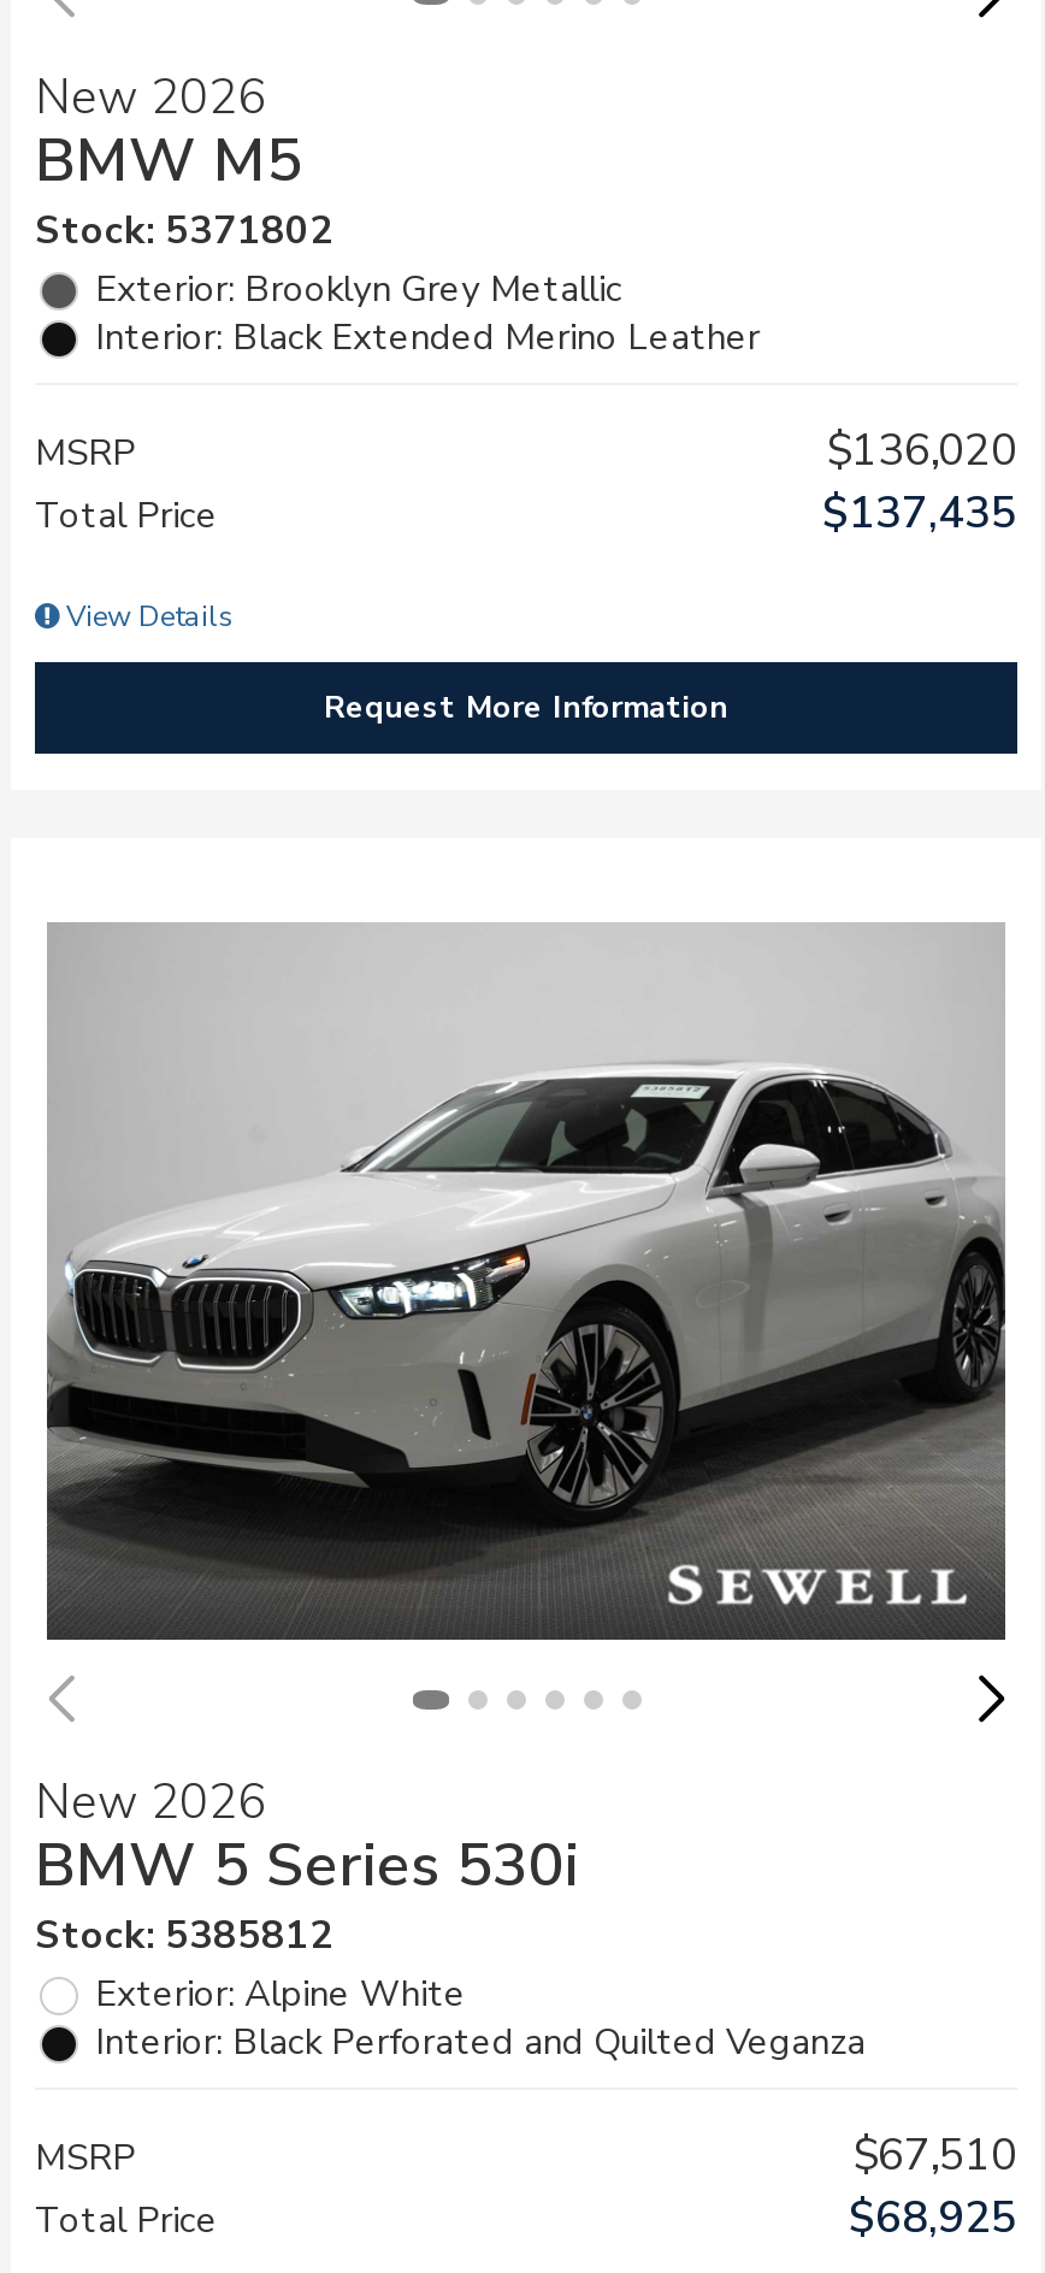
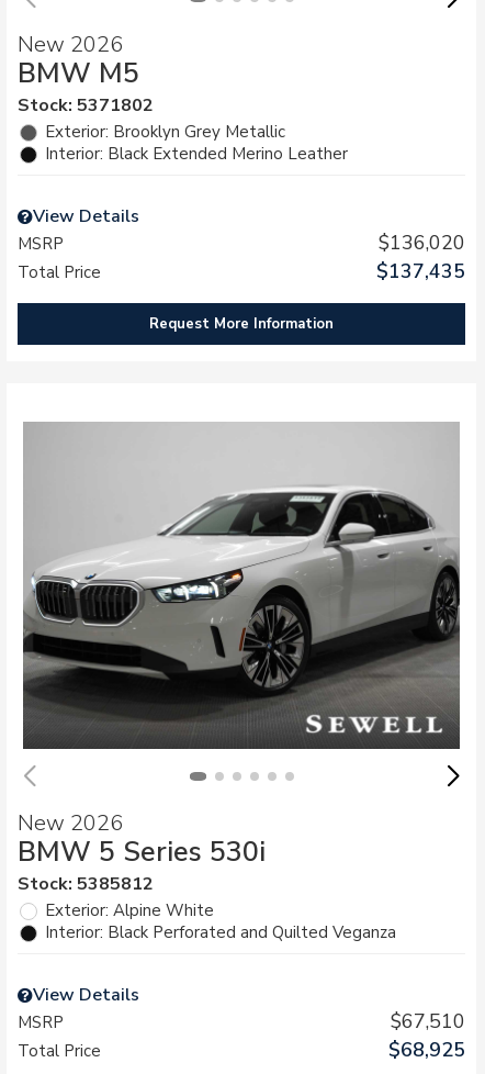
+ View Details

- View Details

+ View Details
